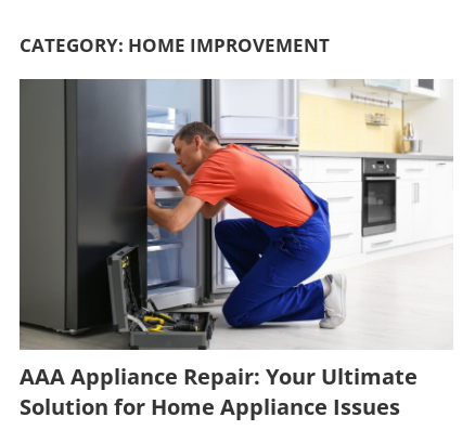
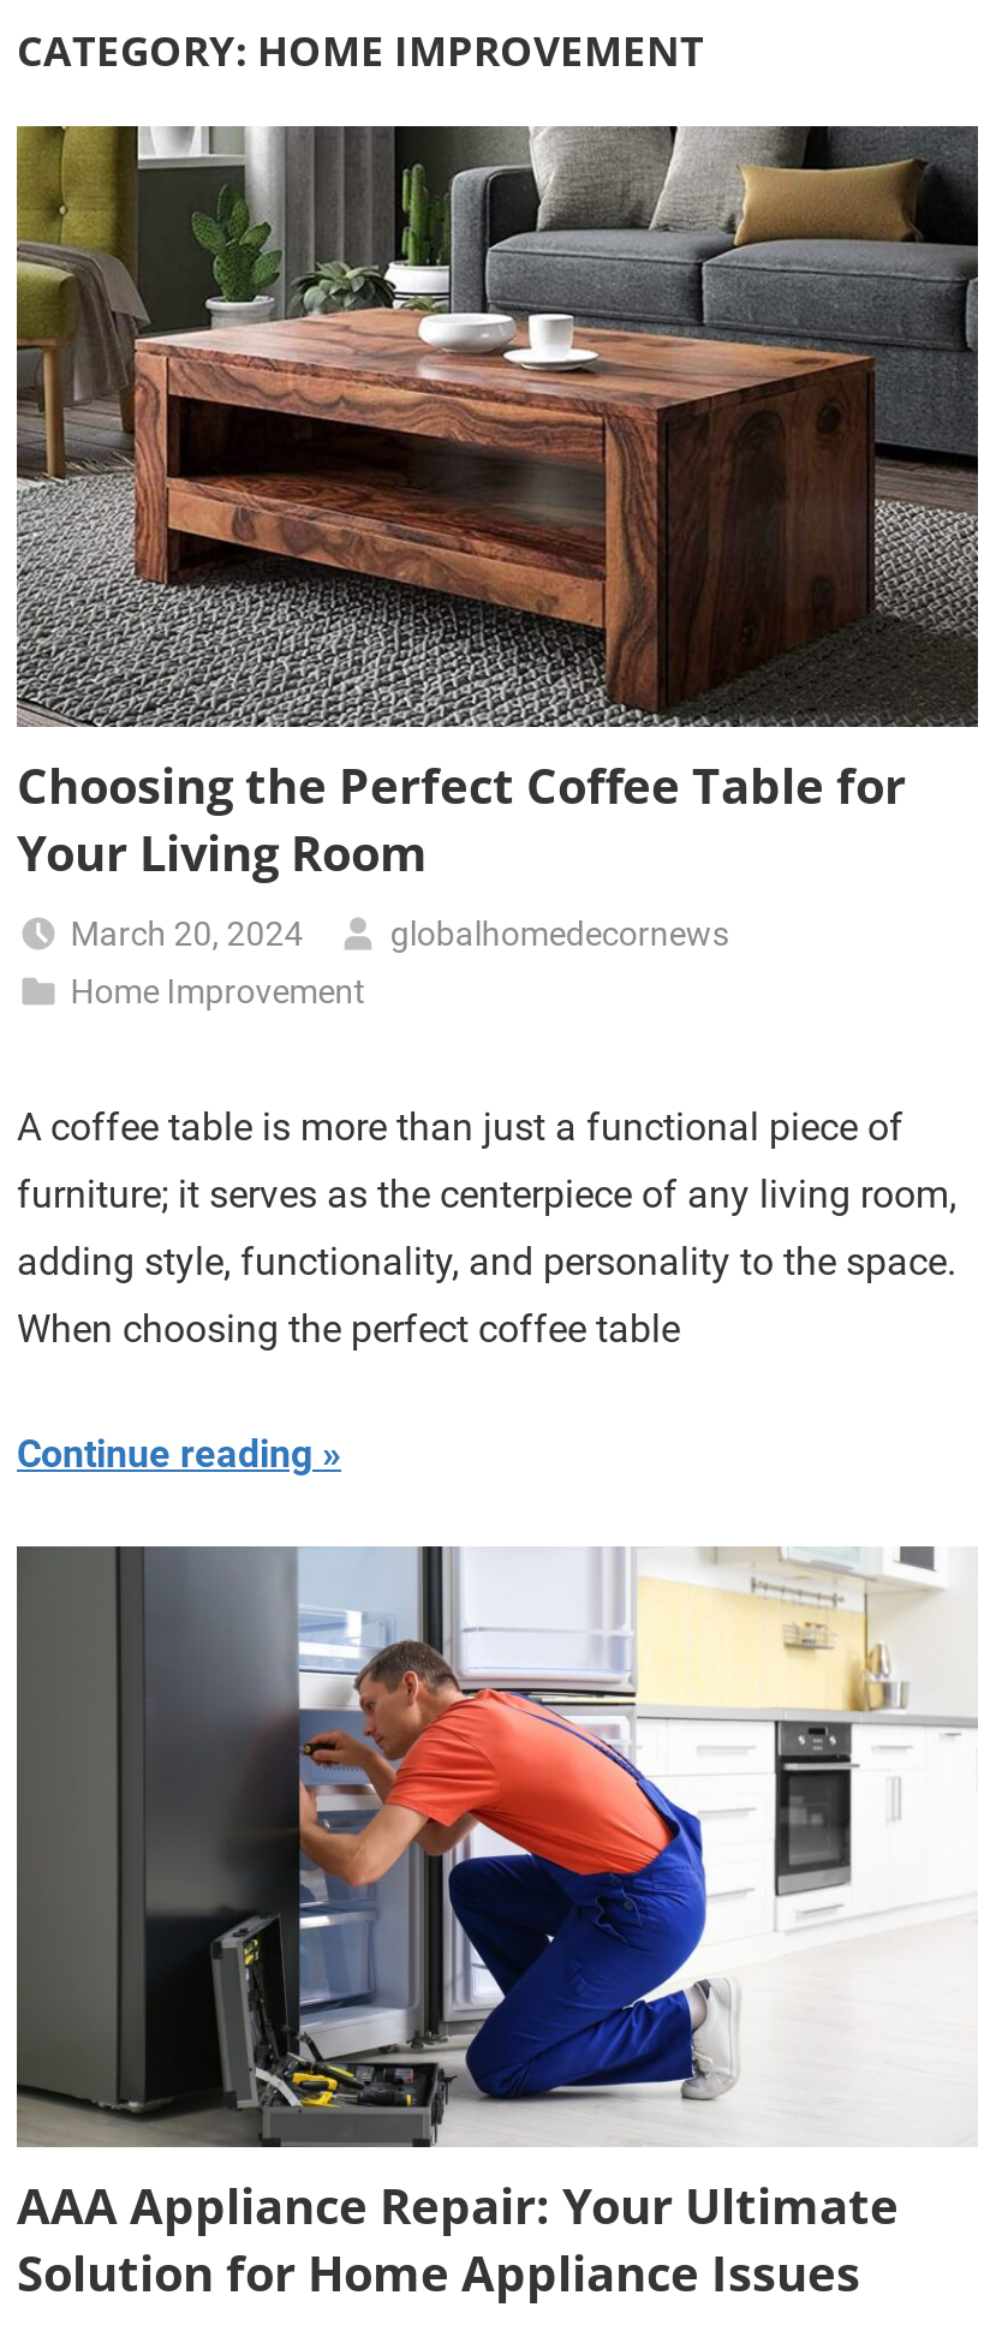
+ [image]
+ Choosing the Perfect Coffee Table for
+ Your Living Room
+ March 20, 2024
+ globalhomedecornews
+ Home Improvement
+ A coffee table is more than just a functional piece of
+ furniture; it serves as the centerpiece of any living room,
+ adding style, functionality, and personality to the space.
+ When choosing the perfect coffee table
+ Continue reading
